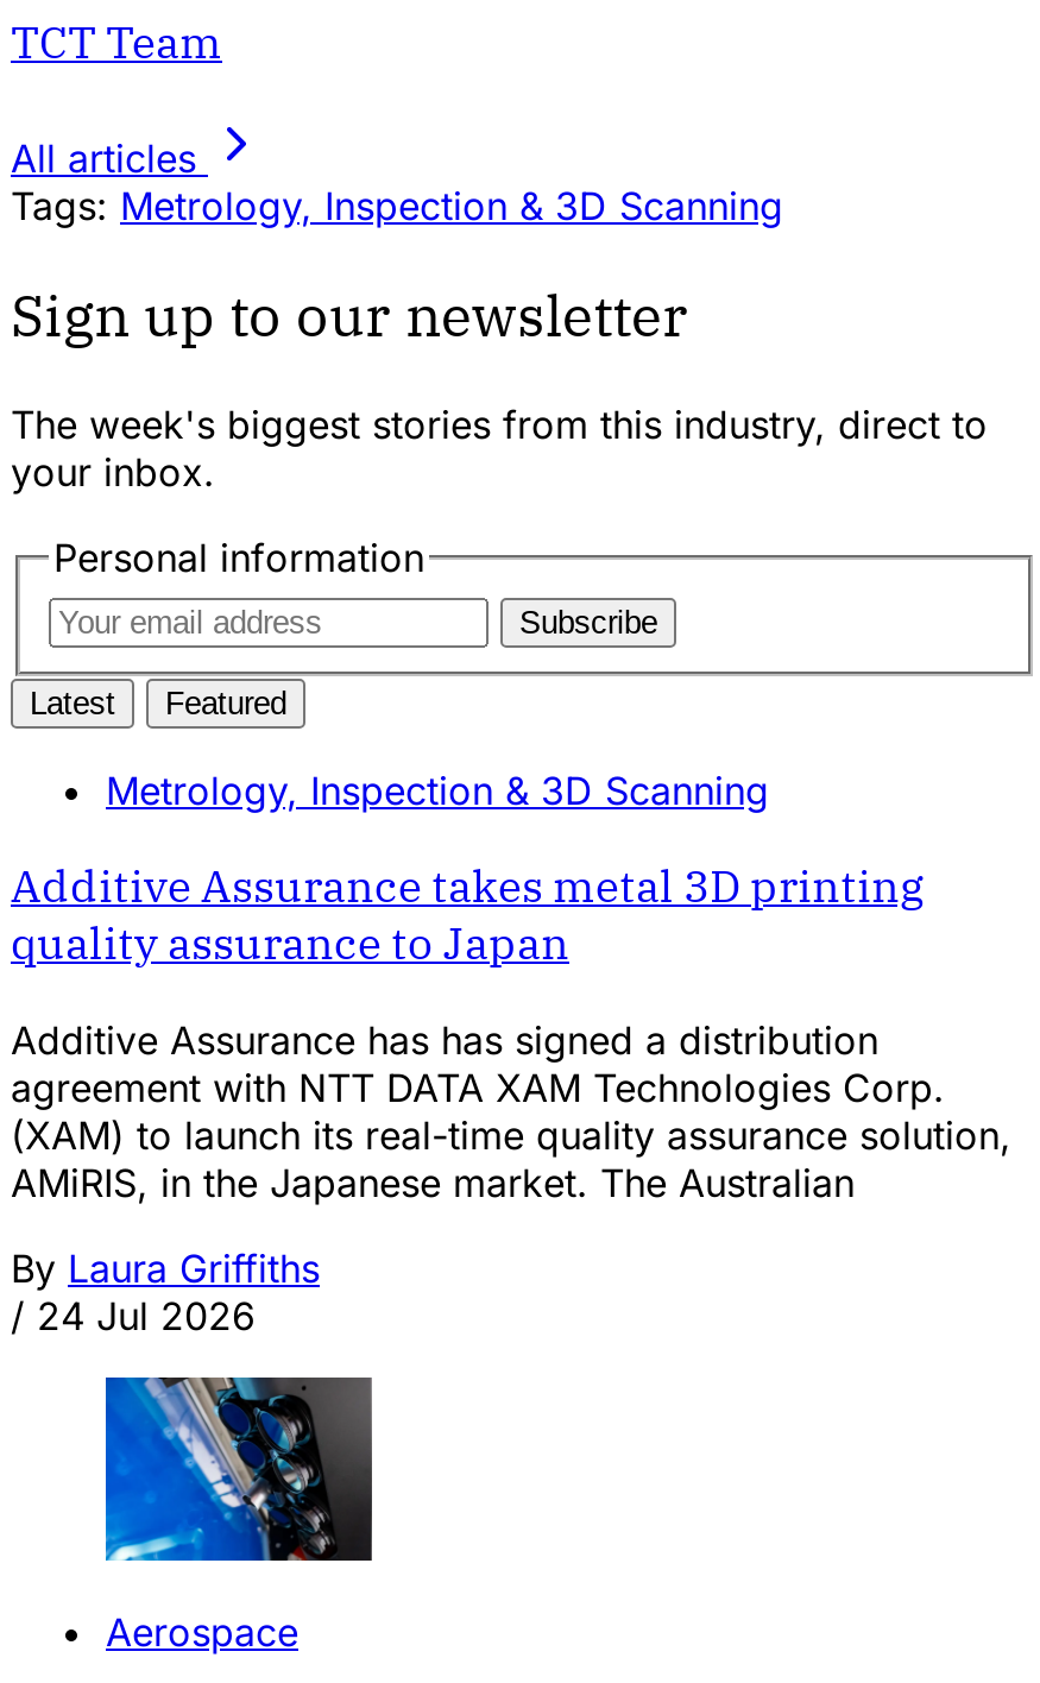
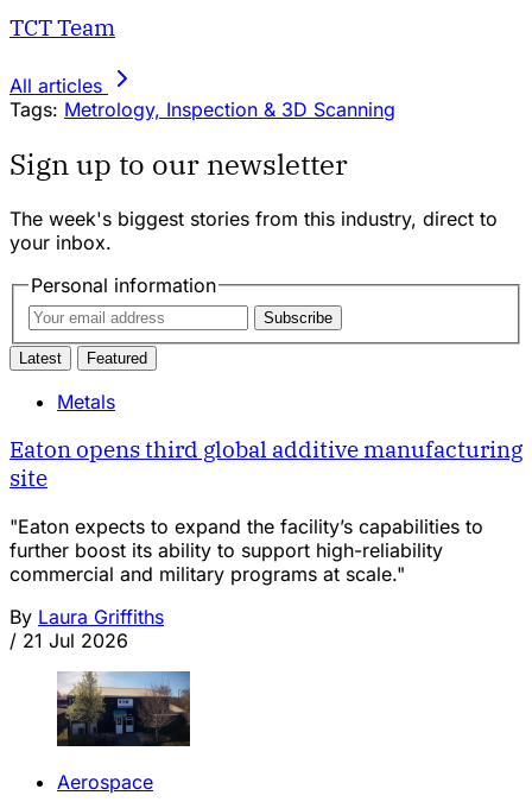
- Metrology, Inspection & 3D Scanning
+ Metals

- Additive Assurance takes metal 3D printing
- quality assurance to Japan
+ Eaton opens third global additive manufacturing
+ site

- Additive Assurance has has signed a distribution
- agreement with NTT DATA XAM Technologies Corp.
- (XAM) to launch its real-time quality assurance solution,
- AMiRIS, in the Japanese market. The Australian
+ "Eaton expects to expand the facility’s capabilities to
+ further boost its ability to support high-reliability
+ commercial and military programs at scale."

- / 24 Jul 2026
+ / 21 Jul 2026

- [image]
+ [image]
